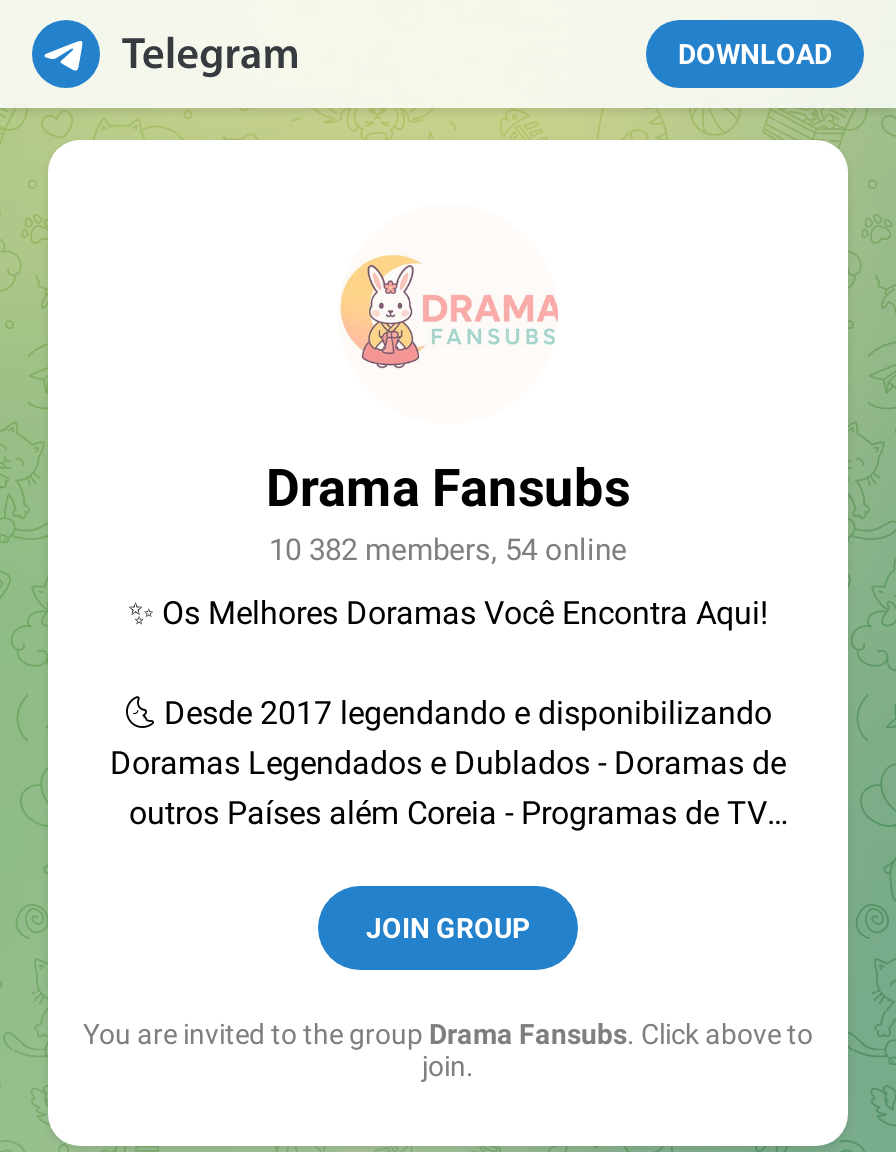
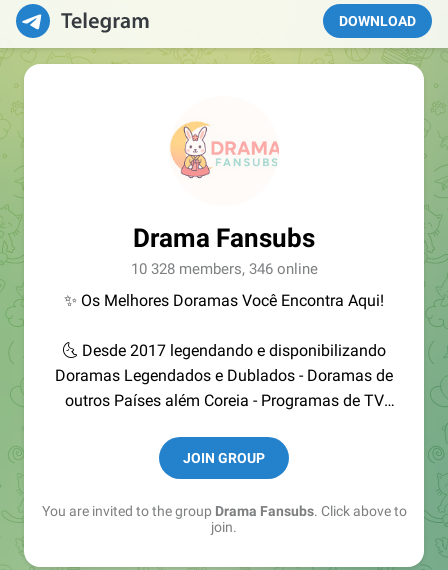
- 10 382 members, 54 online
+ 10 328 members, 346 online
